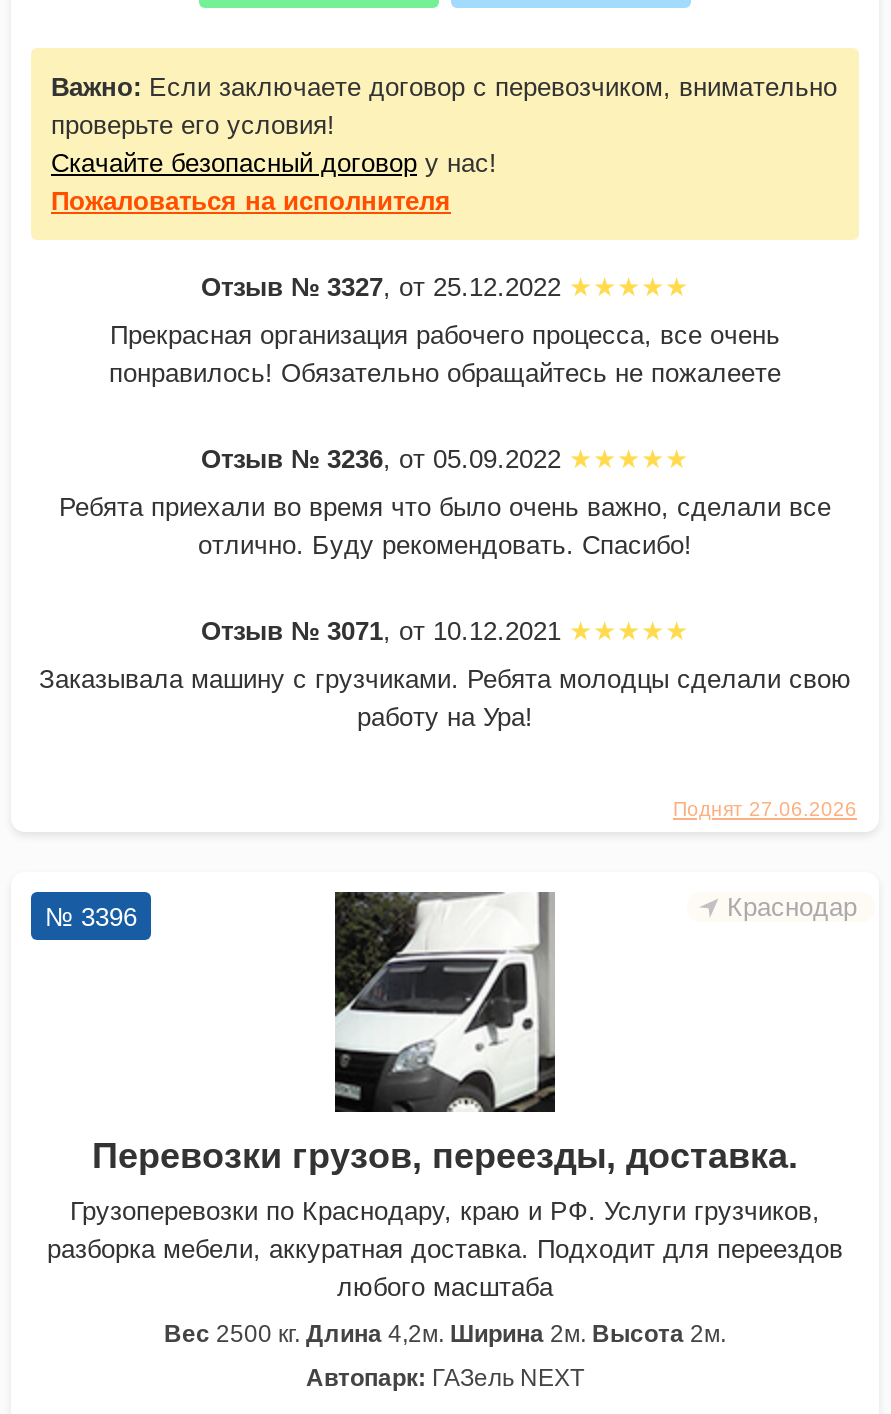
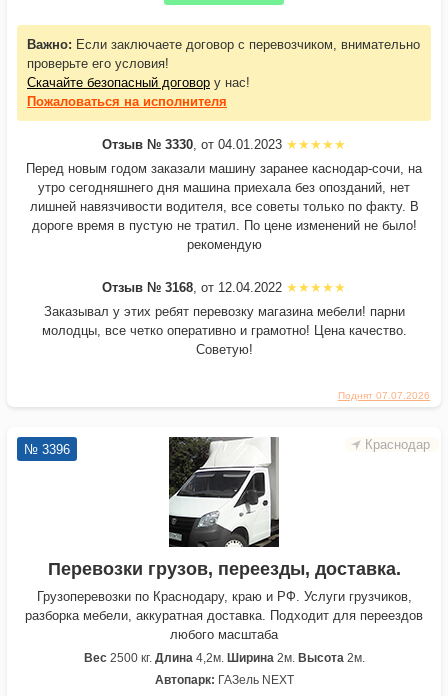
- Отзыв № 3327, от 25.12.2022
- Прекрасная организация рабочего процесса, все очень
- понравилось! Обязательно обращайтесь не пожалеете
- Отзыв № 3236, от 05.09.2022
- Ребята приехали во время что было очень важно, сделали все
- отлично. Буду рекомендовать. Спасибо!
- Отзыв № 3071, от 10.12.2021
- Заказывала машину с грузчиками. Ребята молодцы сделали свою
- работу на Ура!
+ Отзыв № 3330, от 04.01.2023
+ Перед новым годом заказали машину заранее каснодар-сочи, на
+ утро сегодняшнего дня машина приехала без опозданий, нет
+ лишней навязчивости водителя, все советы только по факту. В
+ дороге время в пустую не тратил. По цене изменений не было!
+ рекомендую
+ Отзыв № 3168, от 12.04.2022
+ Заказывал у этих ребят перевозку магазина мебели! парни
+ молодцы, все четко оперативно и грамотно! Цена качество.
+ Советую!

- Поднят 27.06.2026
+ Поднят 07.07.2026
